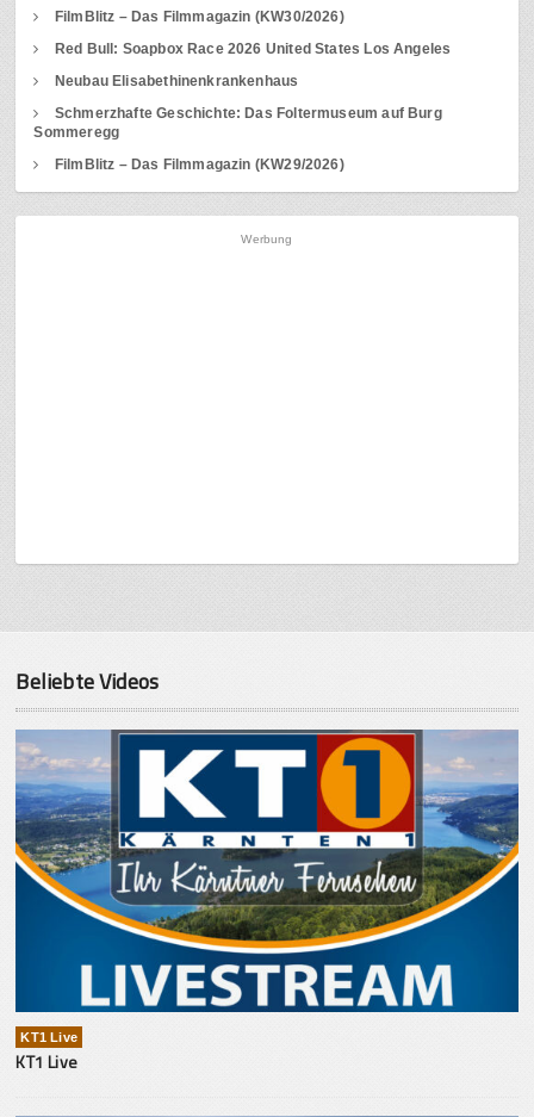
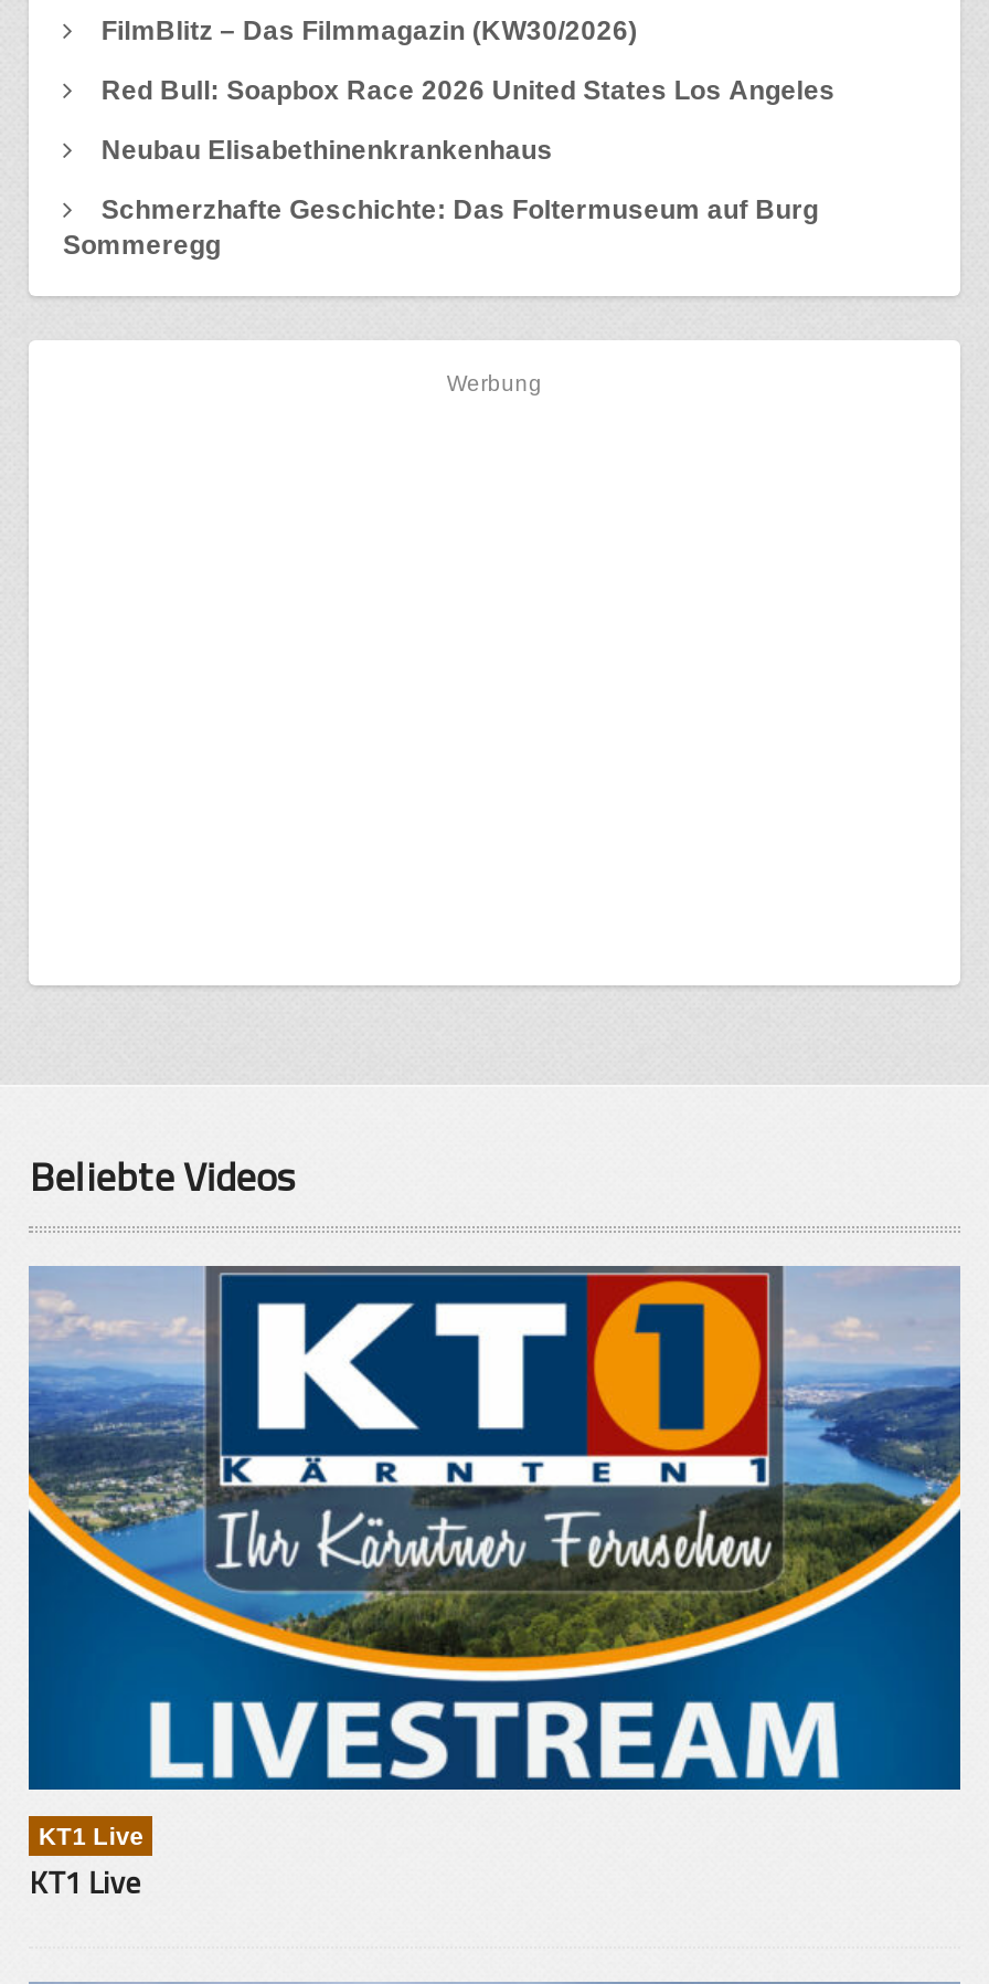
- FilmBlitz – Das Filmmagazin (KW29/2026)
